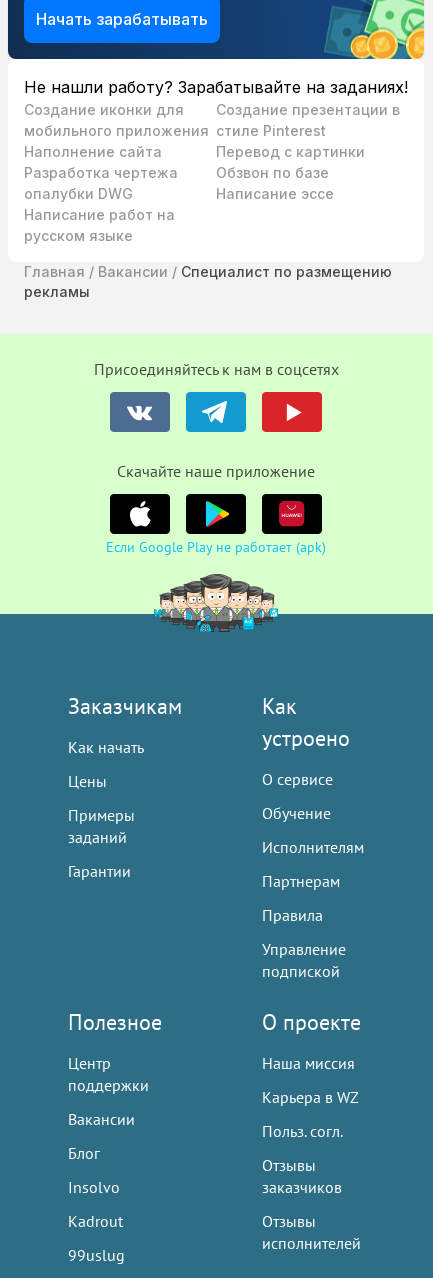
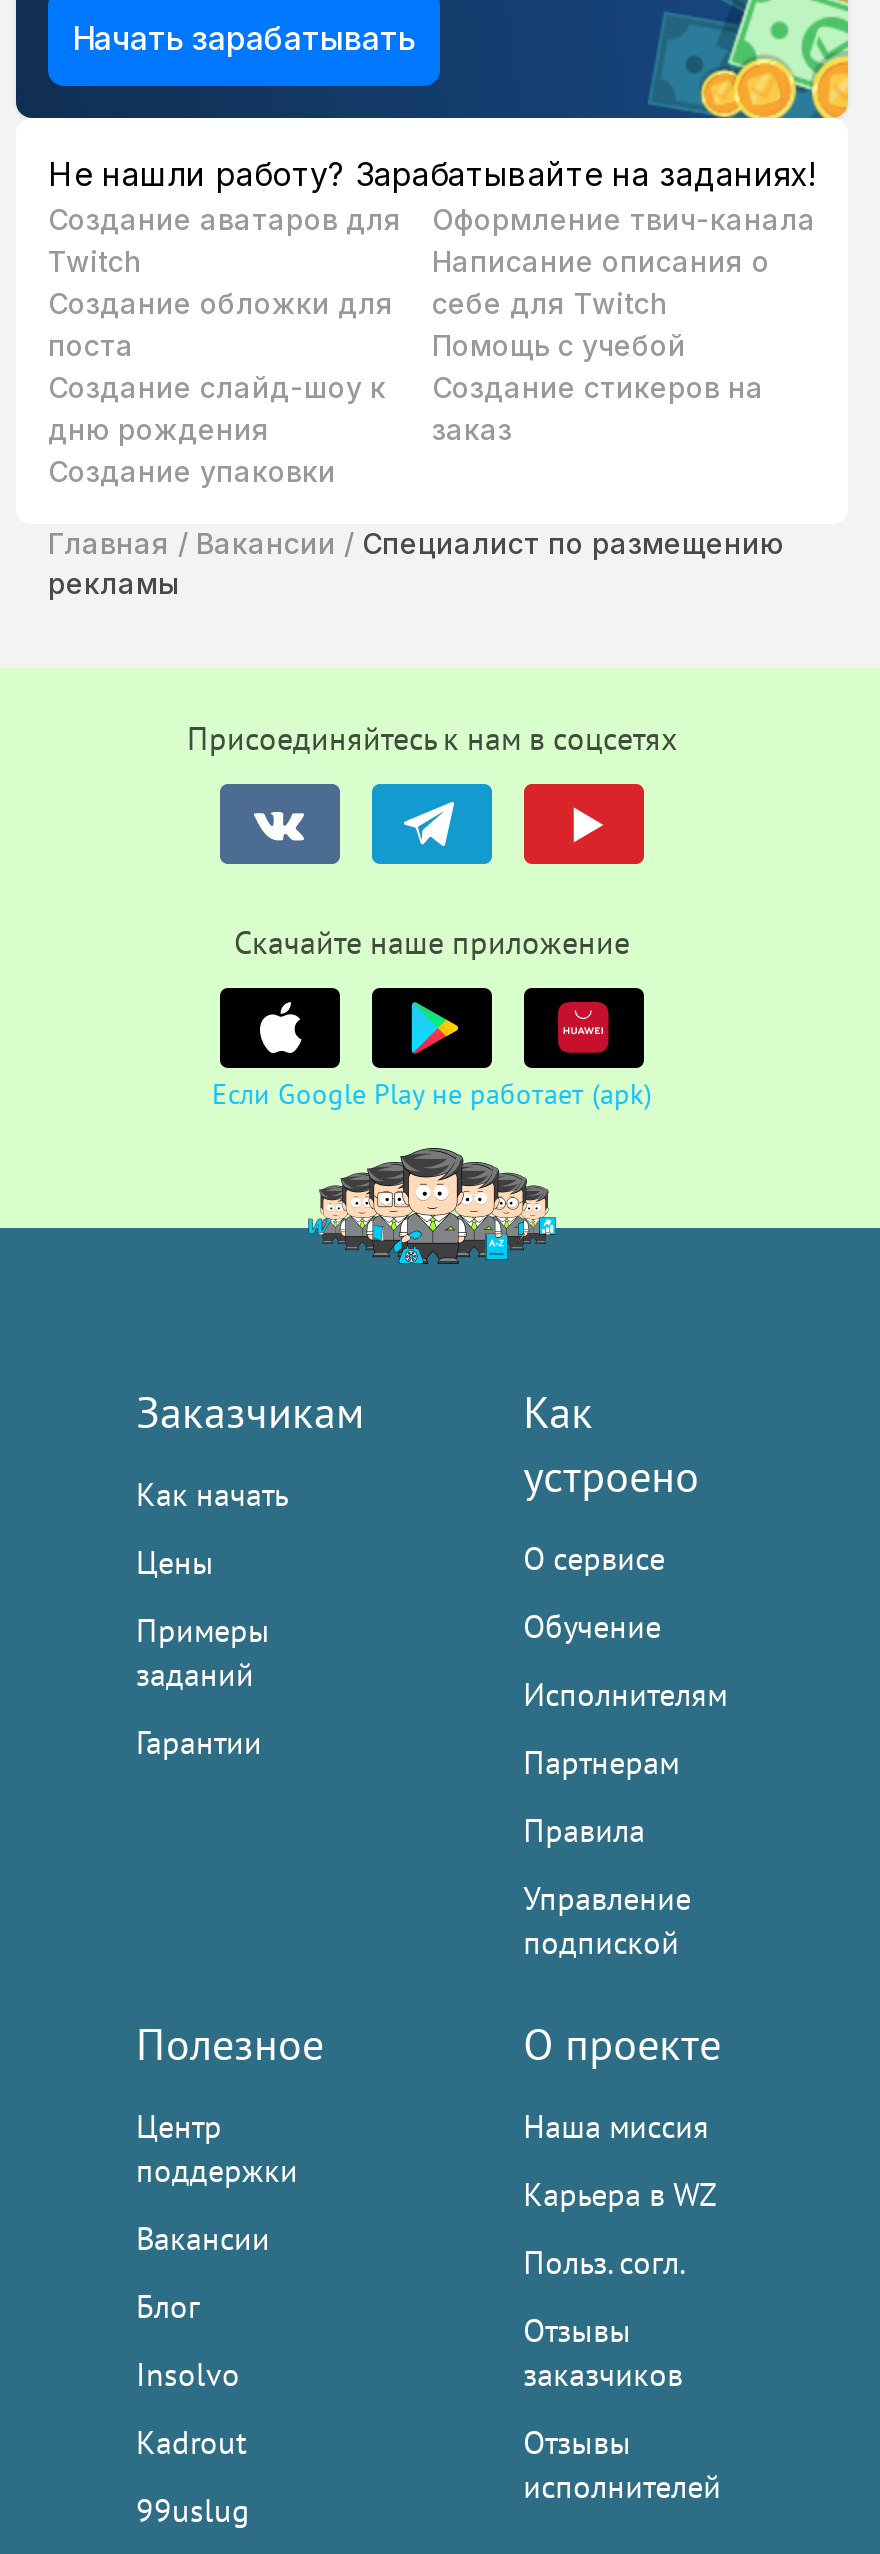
- Создание иконки для
- мобильного приложения
- Наполнение сайта
- Разработка чертежа
- опалубки DWG
- Написание работ на
- русском языке
+ Создание аватаров для
+ Twitch
+ Создание обложки для
+ поста
+ Создание слайд-шоу к
+ дню рождения
+ Создание упаковки

- Создание презентации в
- стиле Pinterest
- Перевод с картинки
- Обзвон по базе
- Написание эссе
+ Оформление твич-канала
+ Написание описания о
+ себе для Twitch
+ Помощь с учебой
+ Создание стикеров на
+ заказ
